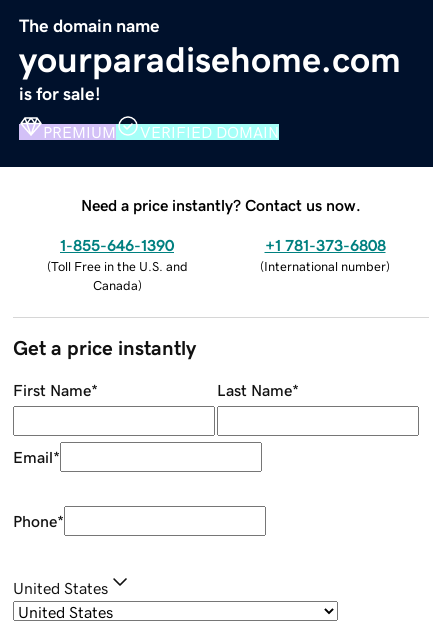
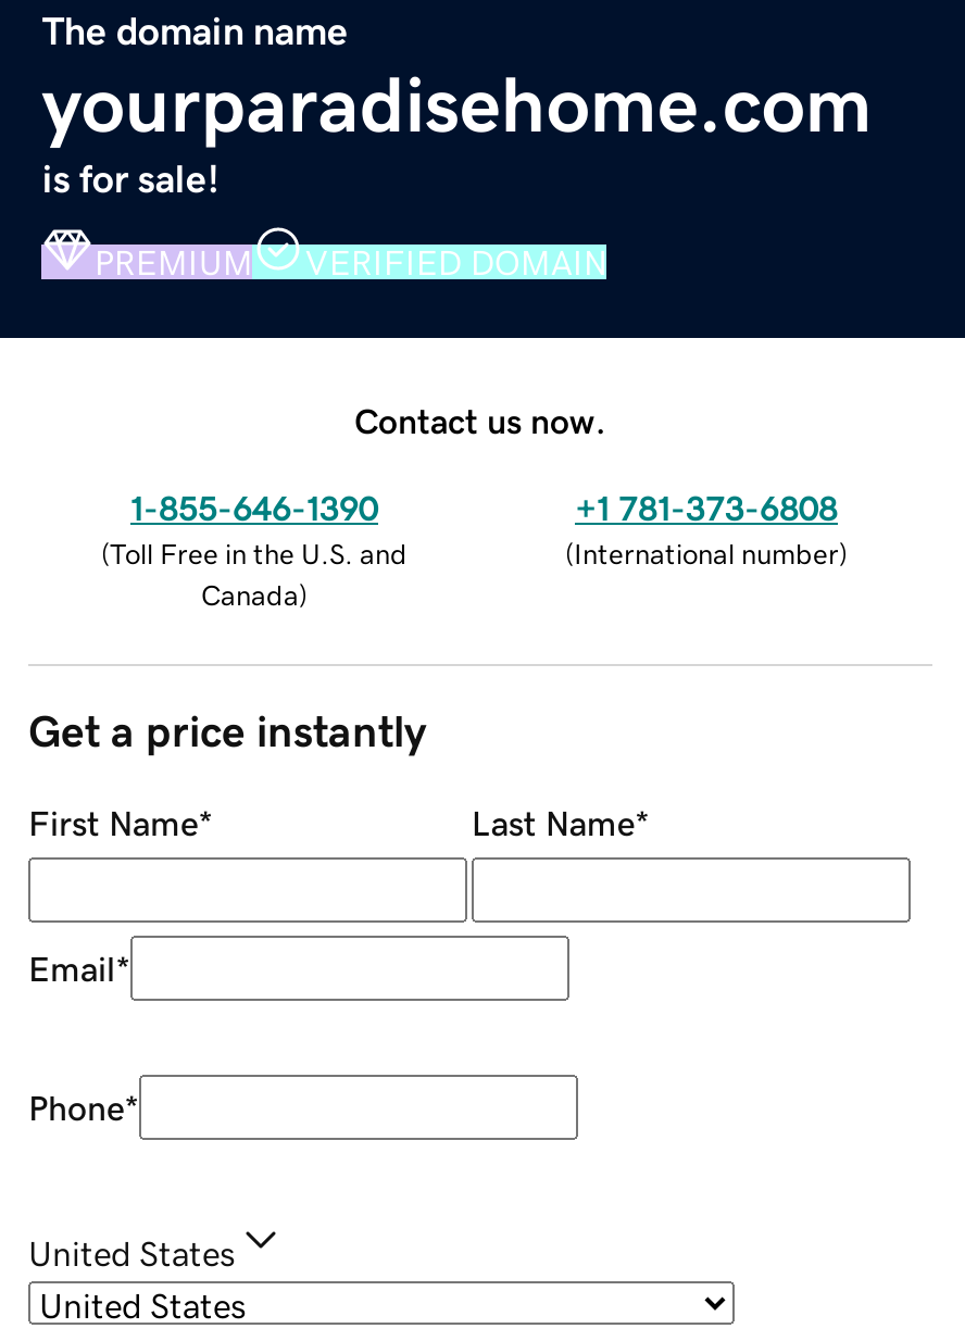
- Need a price instantly? Contact us now.
+ Contact us now.
